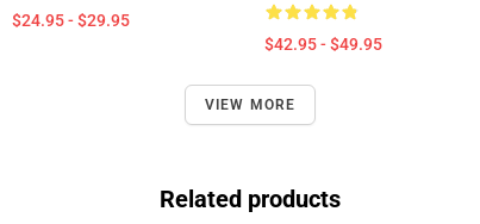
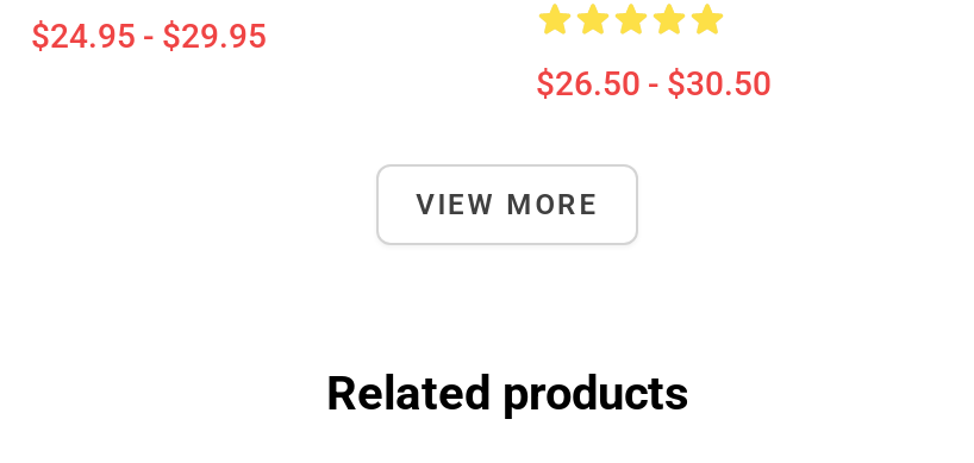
- $42.95 - $49.95
+ $26.50 - $30.50
